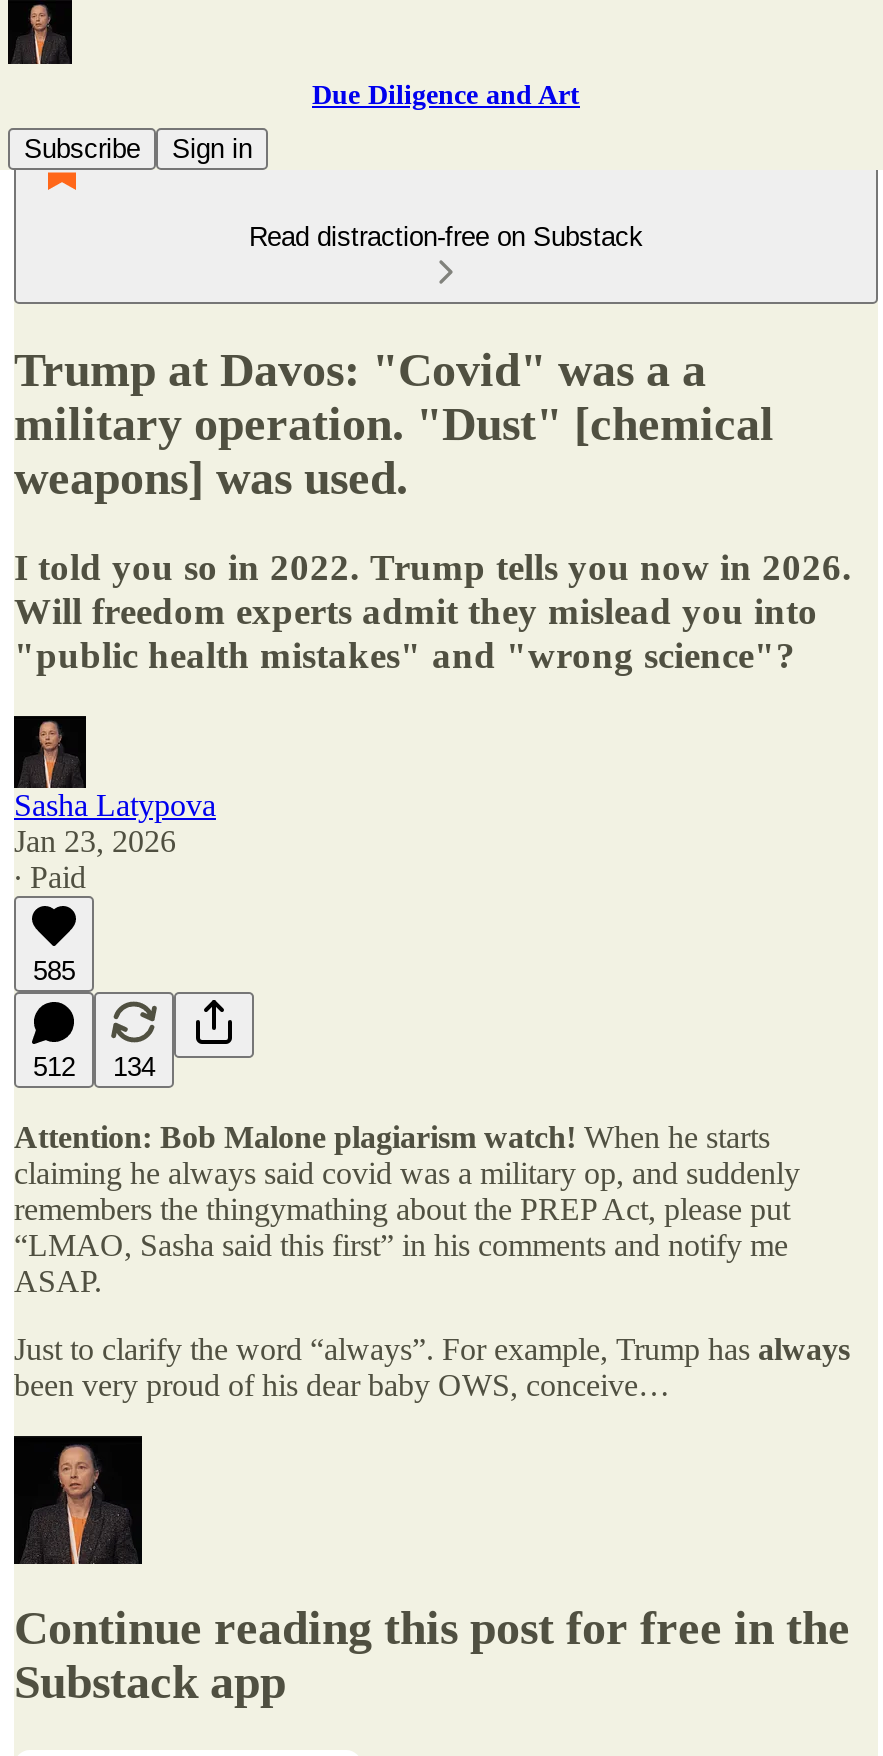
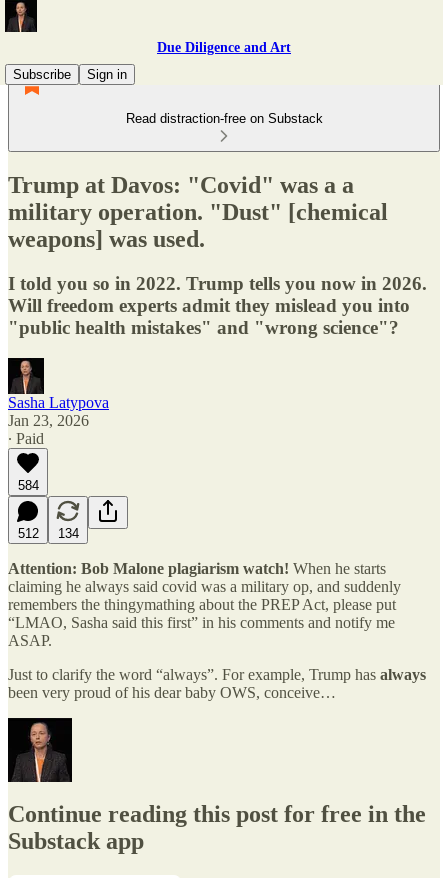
- 585
+ 584
